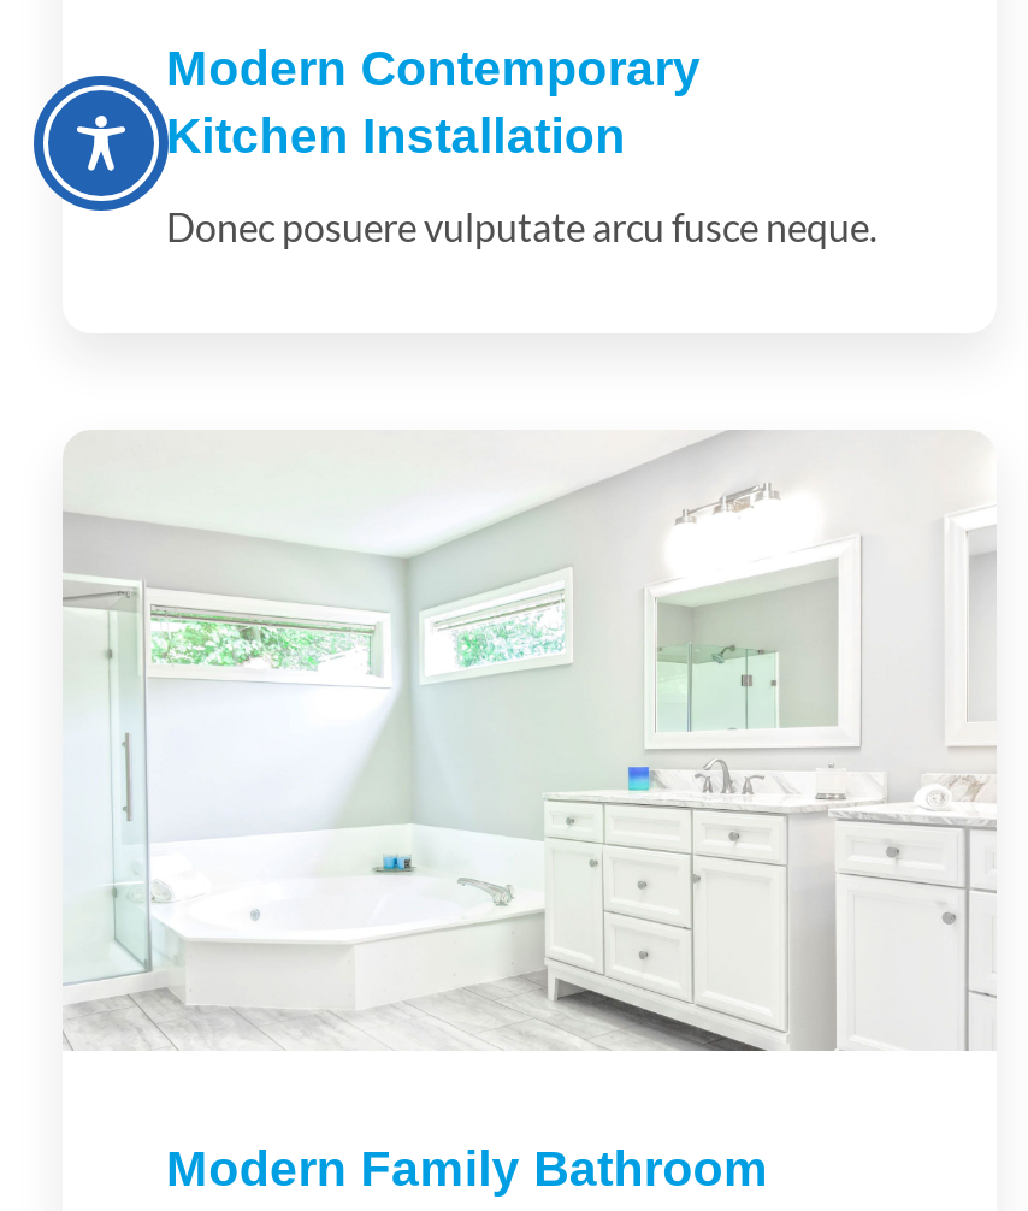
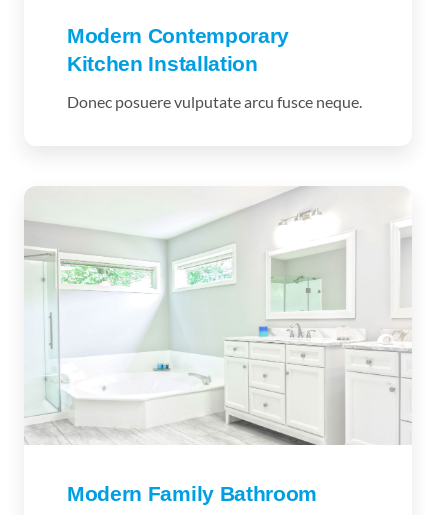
- [image]
